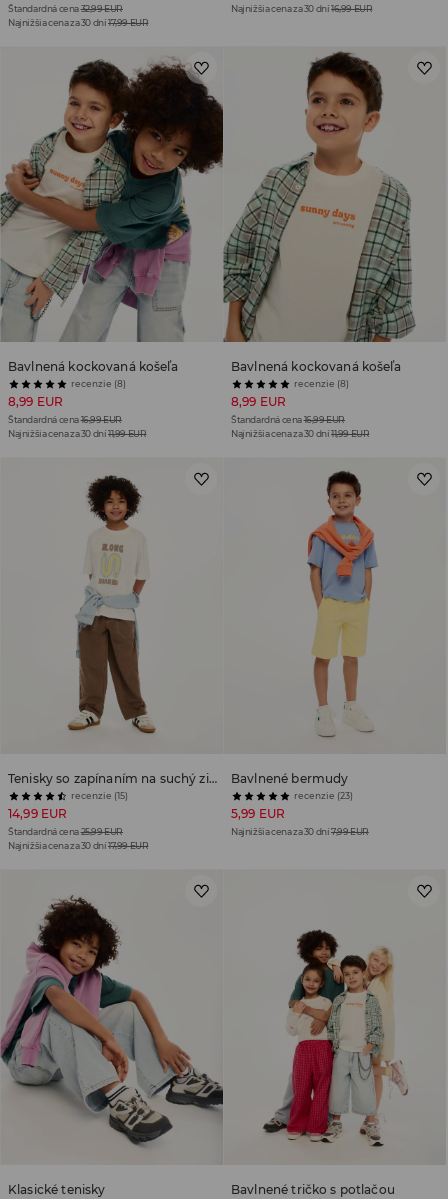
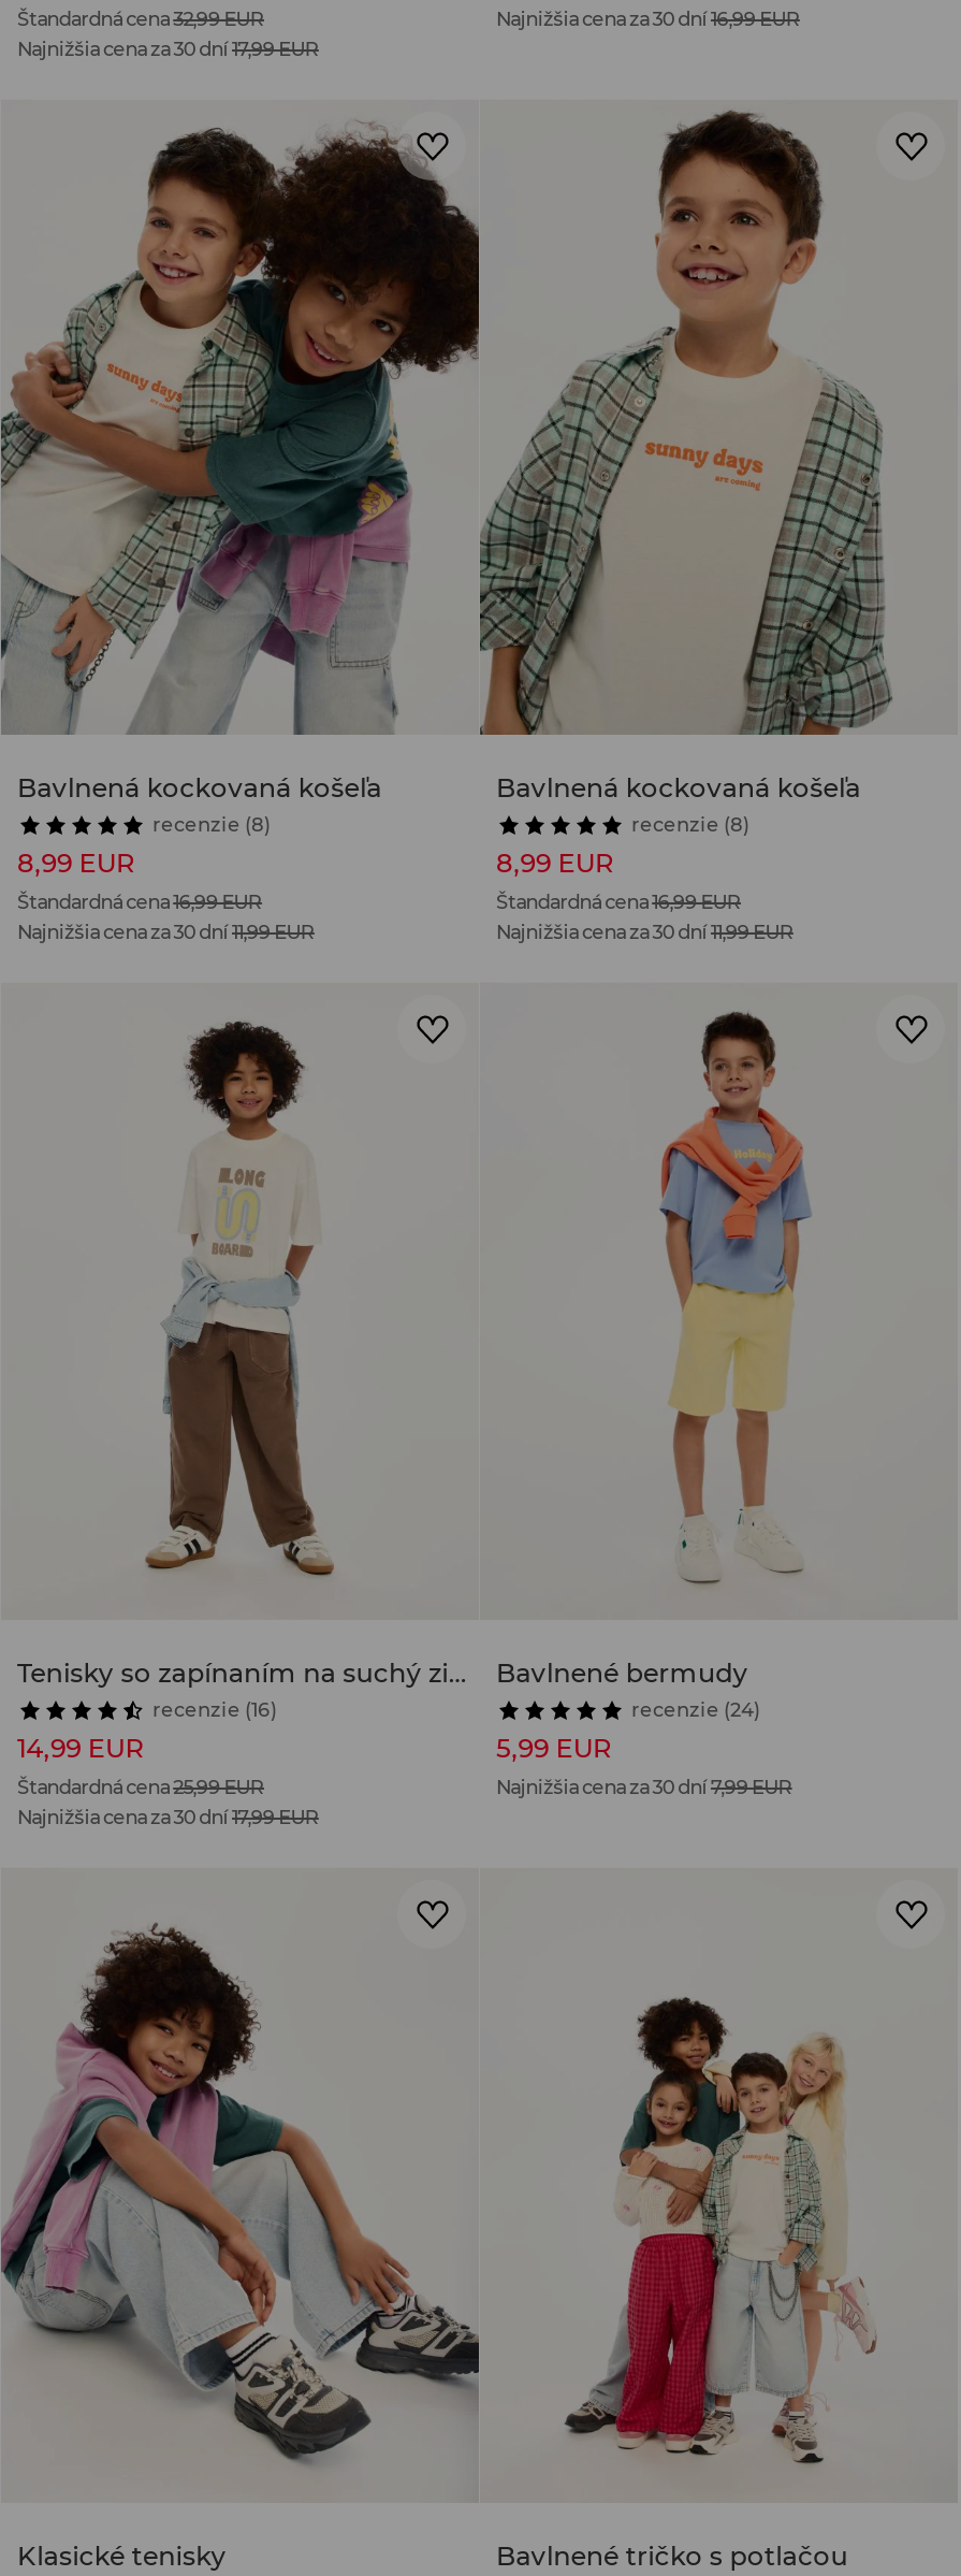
- recenzie (15)
+ recenzie (16)

- recenzie (23)
+ recenzie (24)
